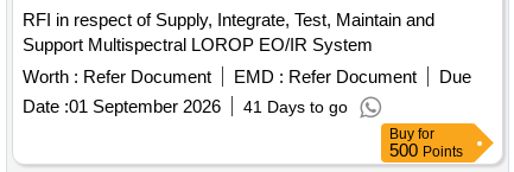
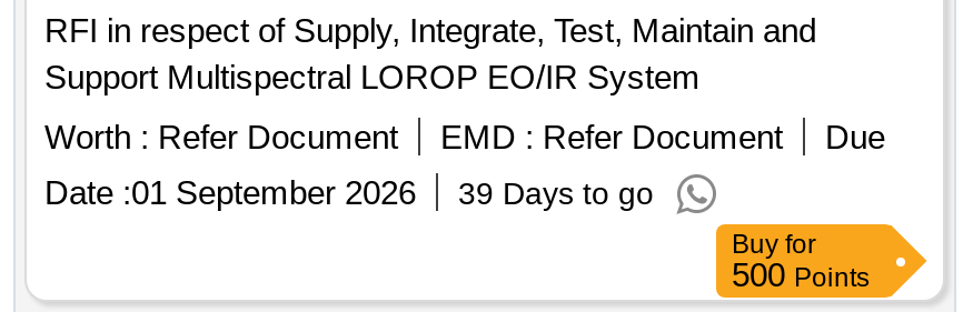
- Date : 01 September 2026 41 Days to go
+ Date : 01 September 2026 39 Days to go
